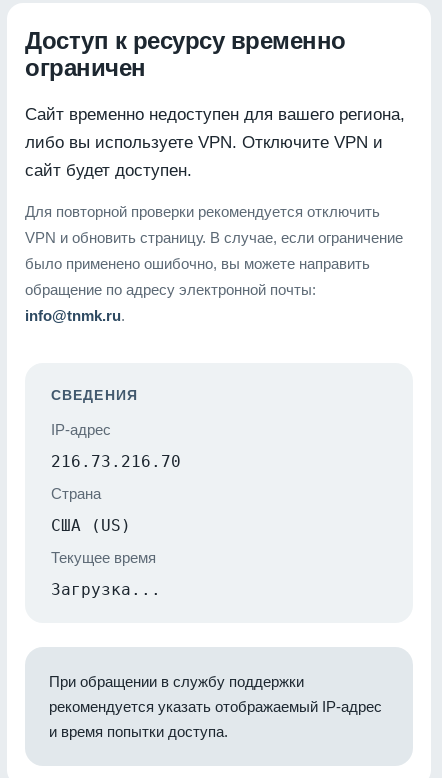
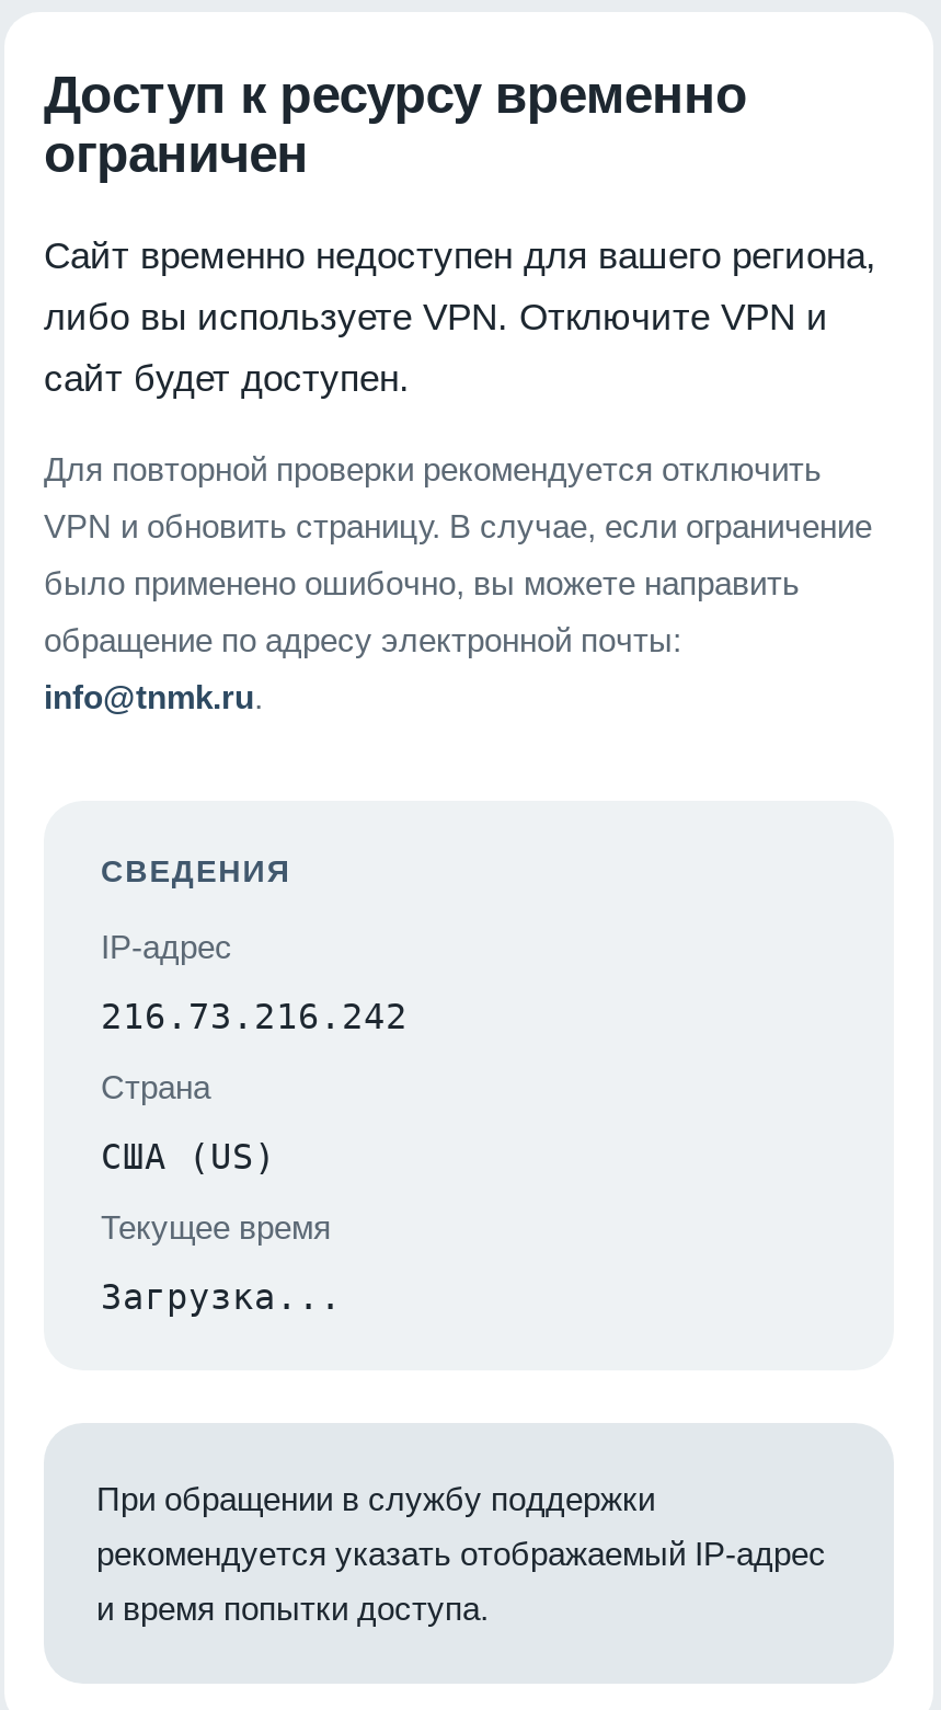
- 216.73.216.70
+ 216.73.216.242
